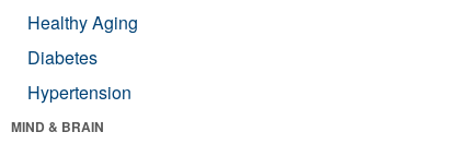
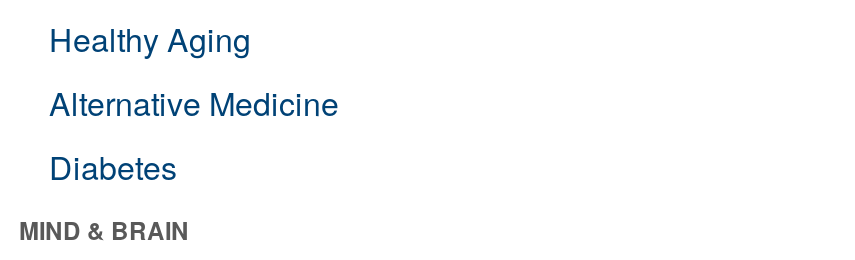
+ Alternative Medicine

moved down: Diabetes

- Hypertension
